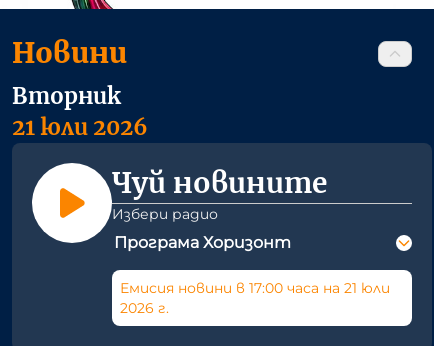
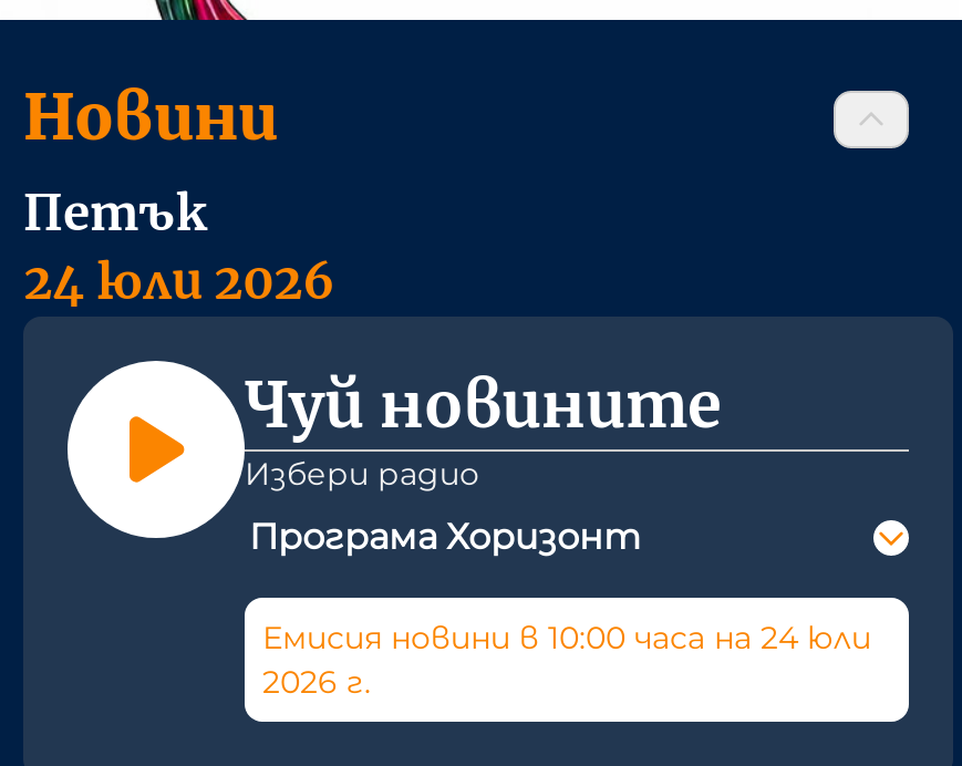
- Вторник
- 21 юли 2026
+ Петък
+ 24 юли 2026

- Емисия новини в 17:00 часа на 21 юли
+ Емисия новини в 10:00 часа на 24 юли
